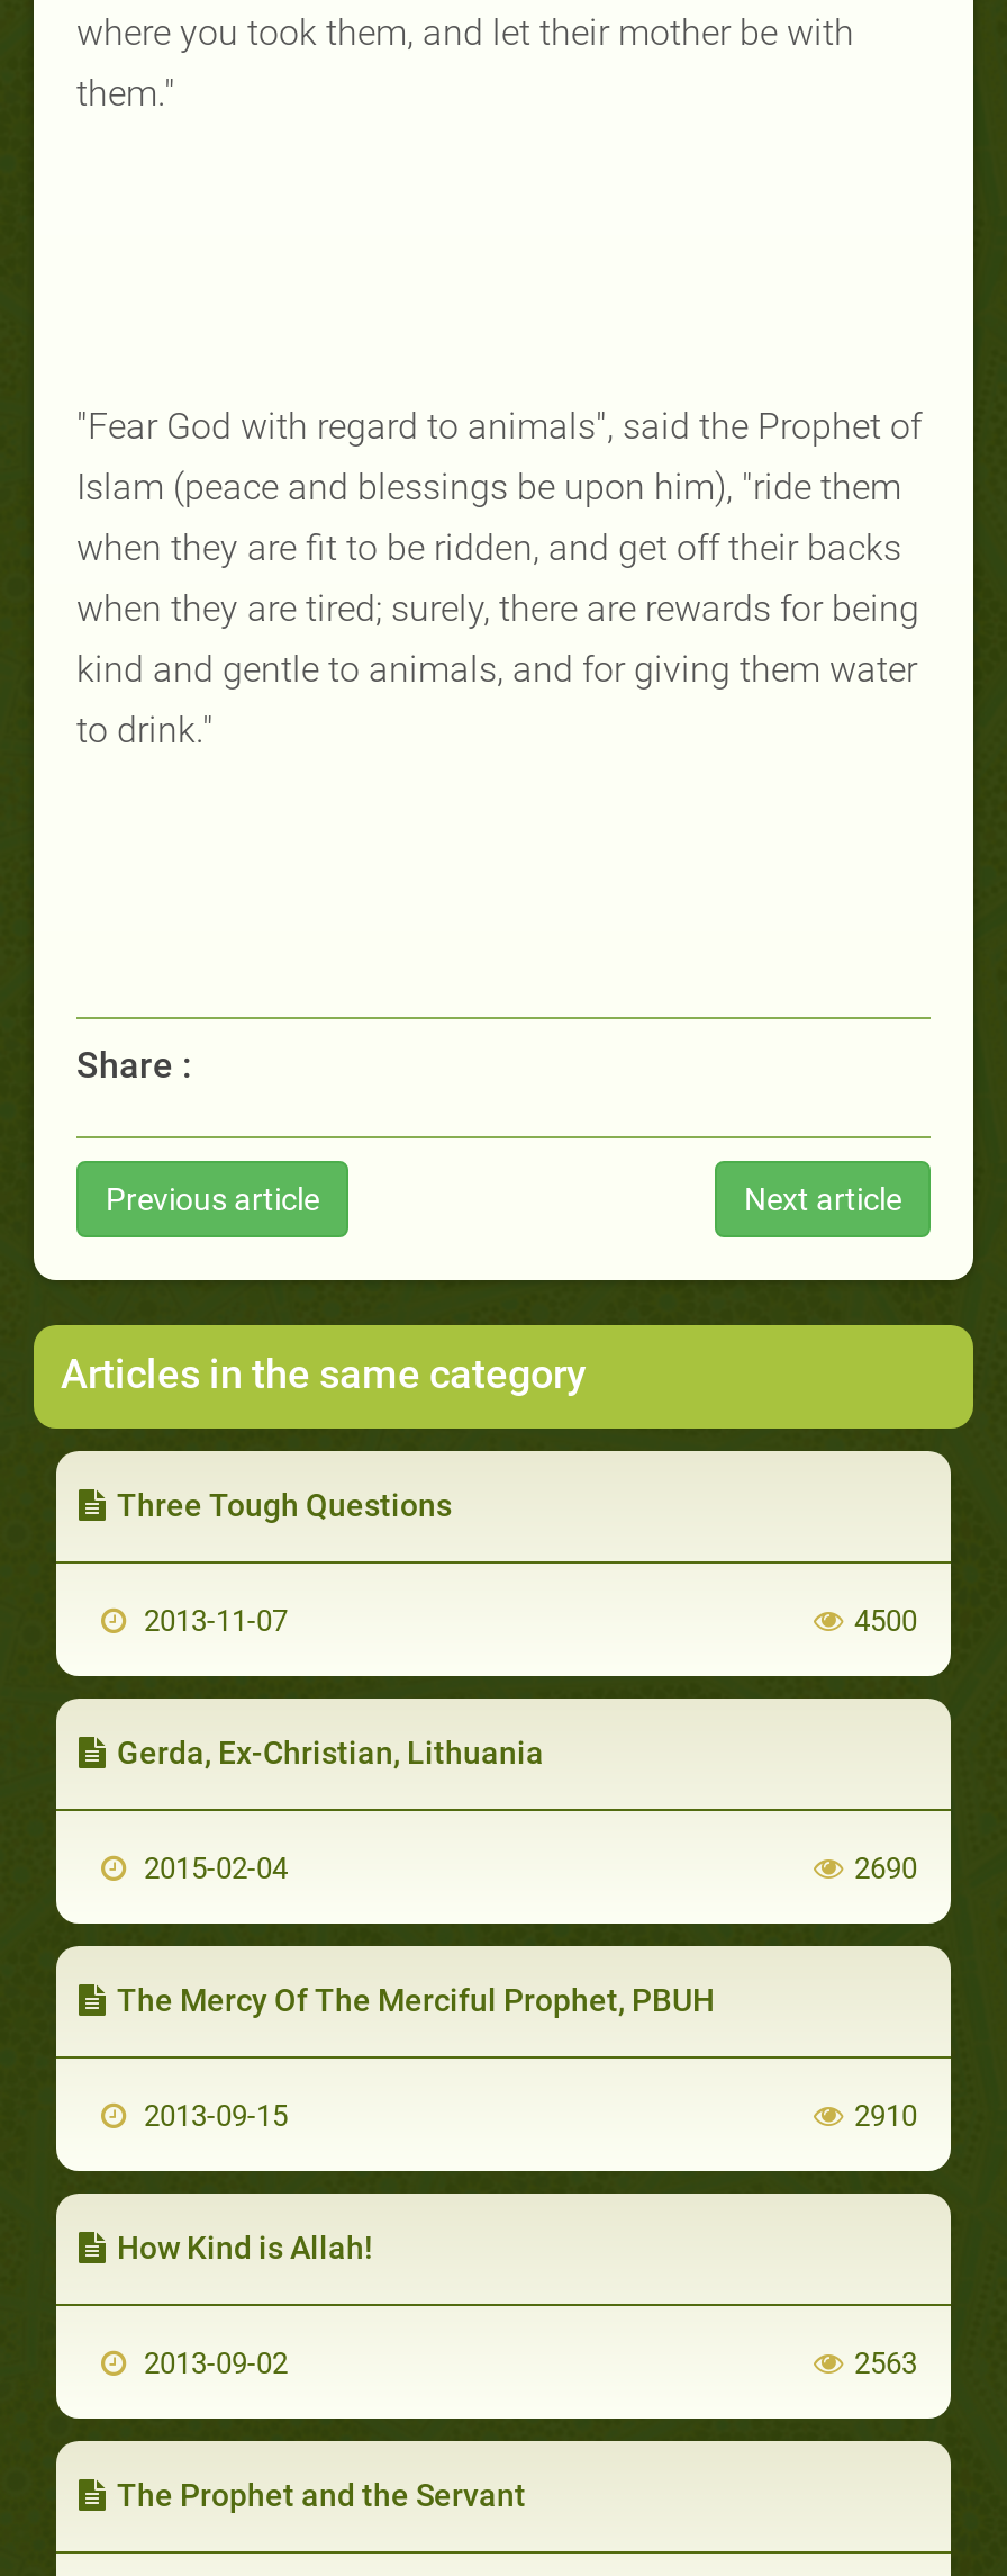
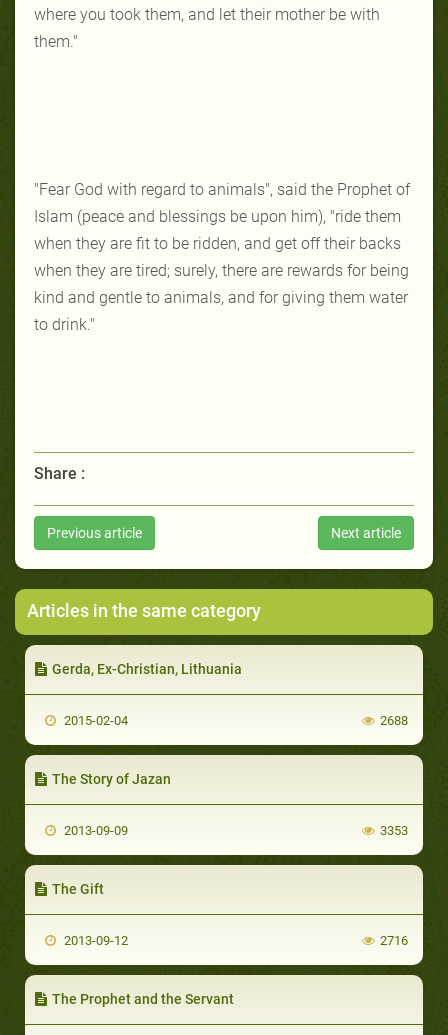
- Three Tough Questions
- 2013-11-07
- 4500

- 2690
+ 2688

- The Mercy Of The Merciful Prophet, PBUH
+ The Story of Jazan

- 2013-09-15
- 2910
+ 2013-09-09
+ 3353

- How Kind is Allah!
+ The Gift

- 2013-09-02
- 2563
+ 2013-09-12
+ 2716
